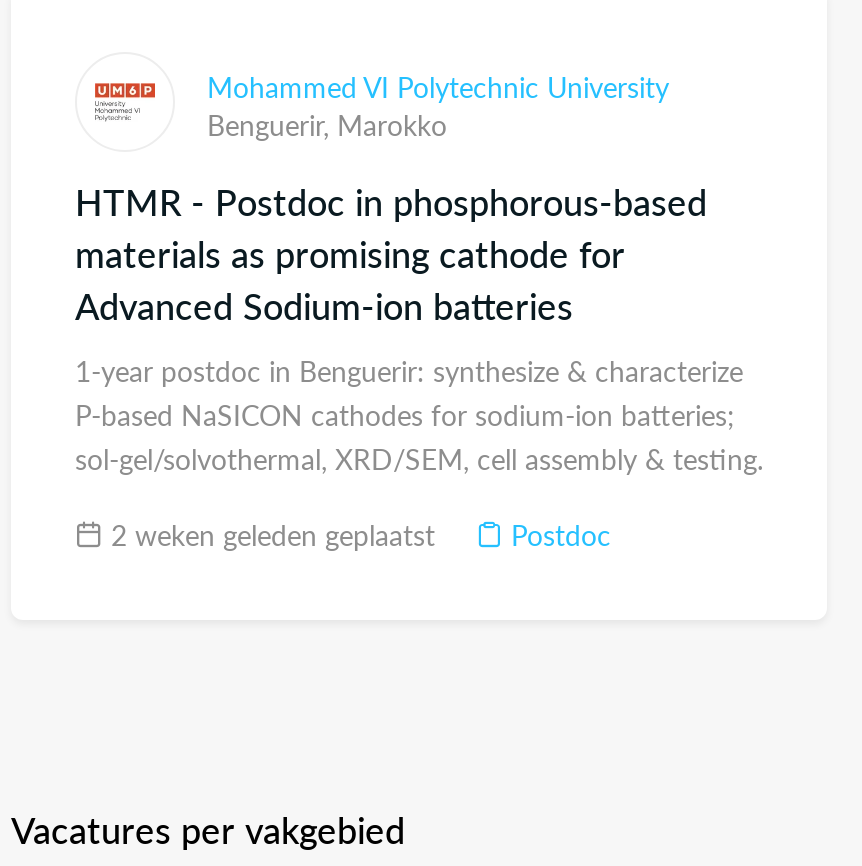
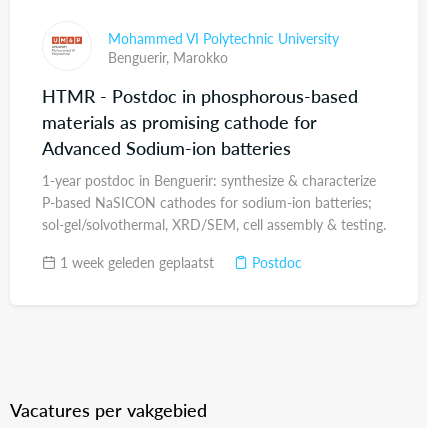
- 2 weken geleden geplaatst
+ 1 week geleden geplaatst
